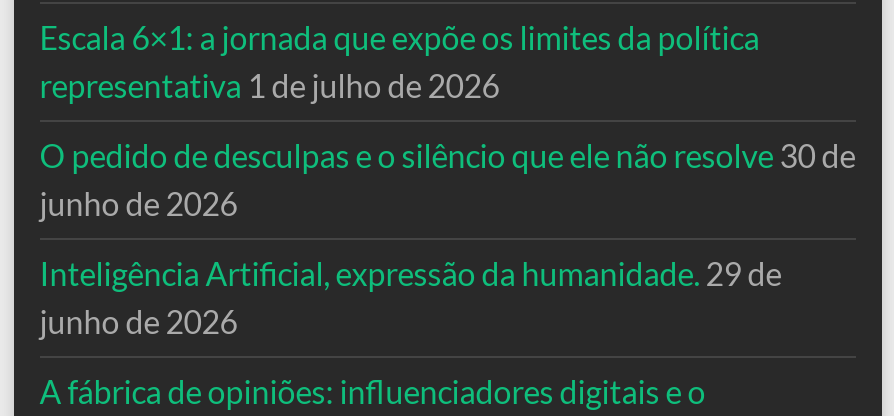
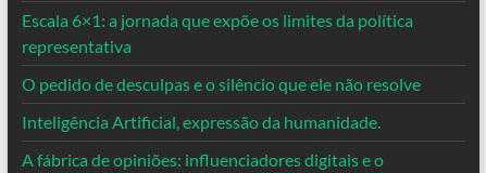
- representativa 1 de julho de 2026
+ representativa

- O pedido de desculpas e o silêncio que ele não resolve 30 de
- junho de 2026
+ O pedido de desculpas e o silêncio que ele não resolve

- Inteligência Artificial, expressão da humanidade. 29 de
- junho de 2026
+ Inteligência Artificial, expressão da humanidade.
